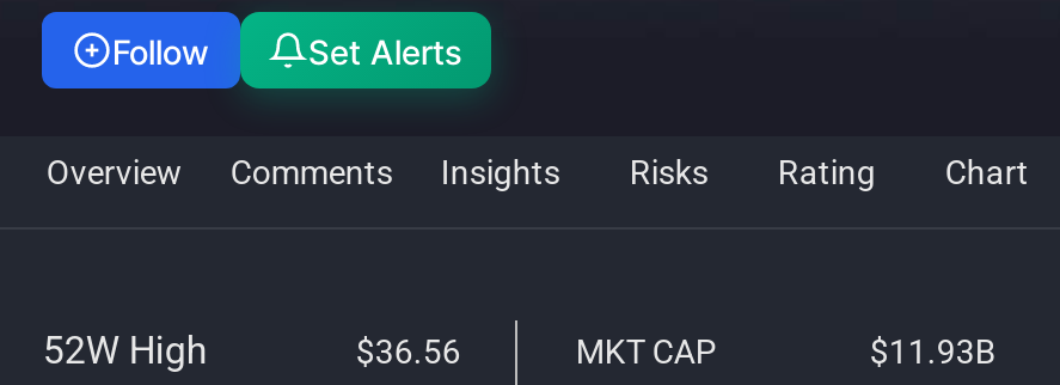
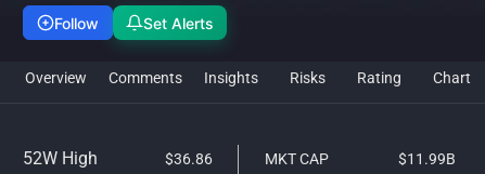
- $36.56
+ $36.86

- $11.93B
+ $11.99B
